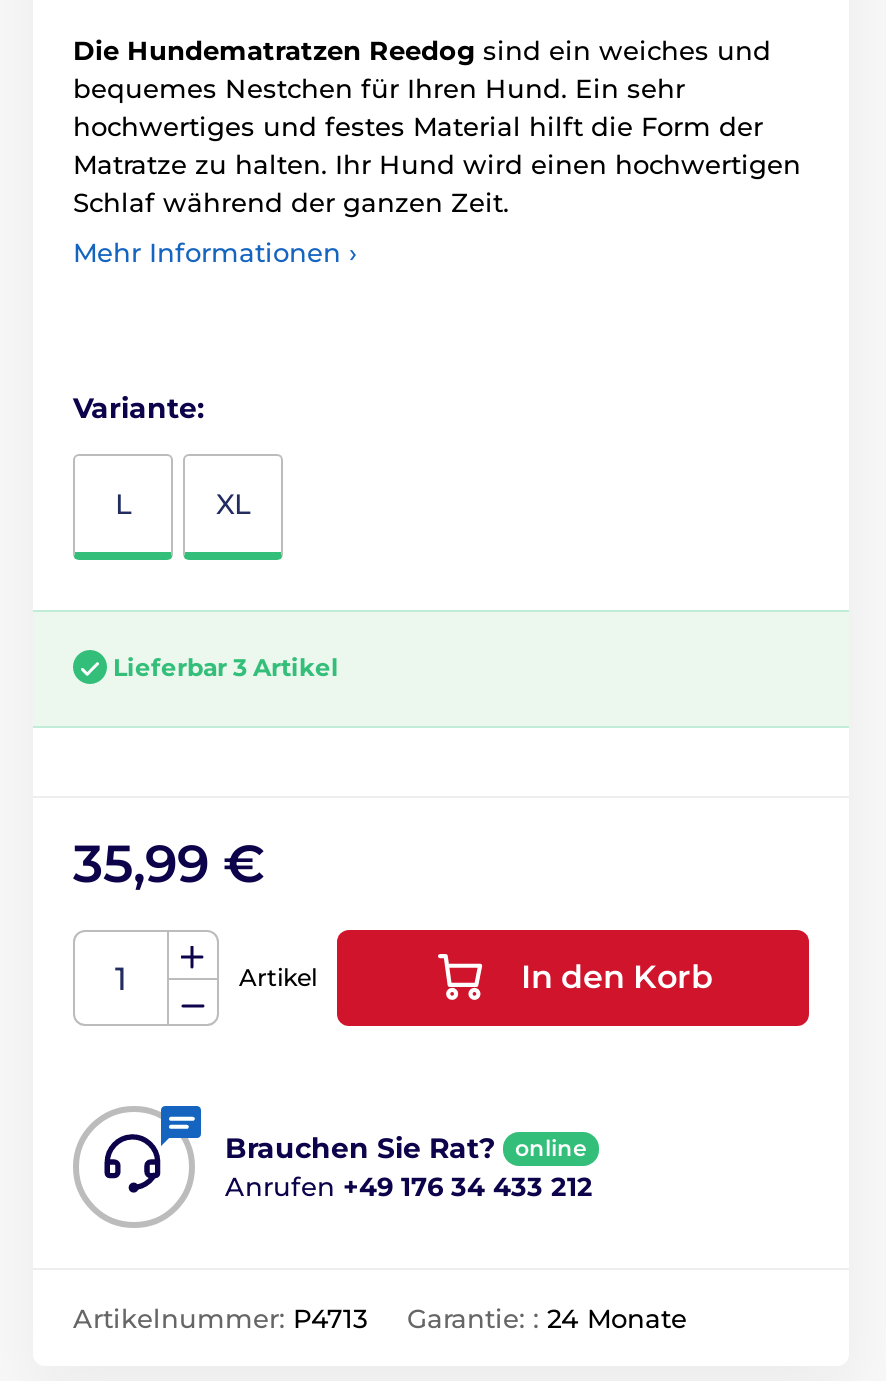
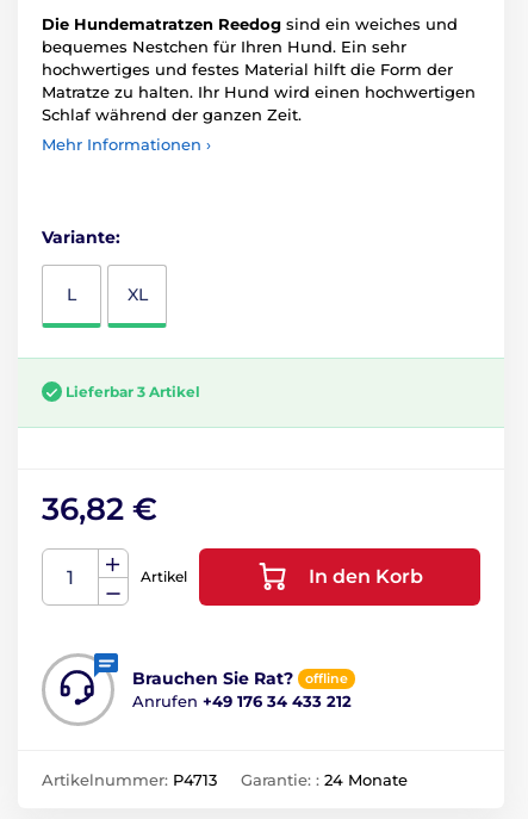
- 35,99 €
+ 36,82 €

- online
+ offline
